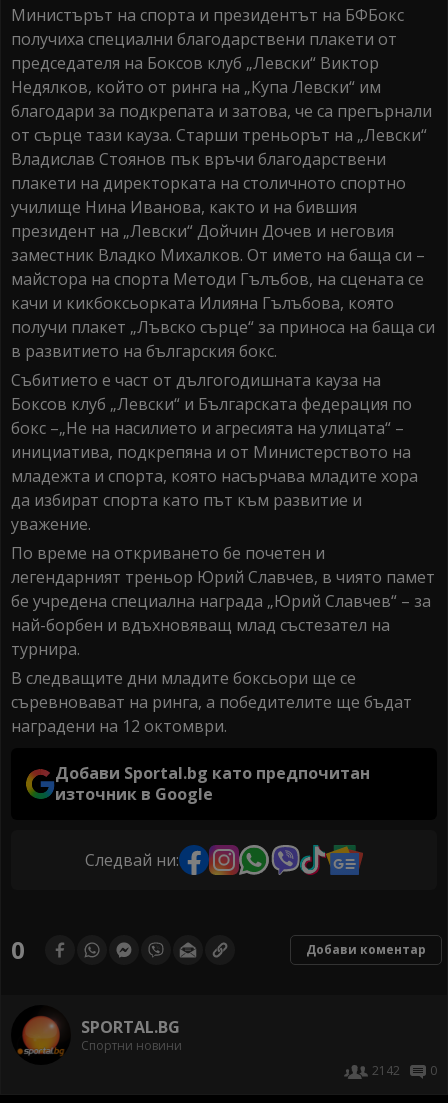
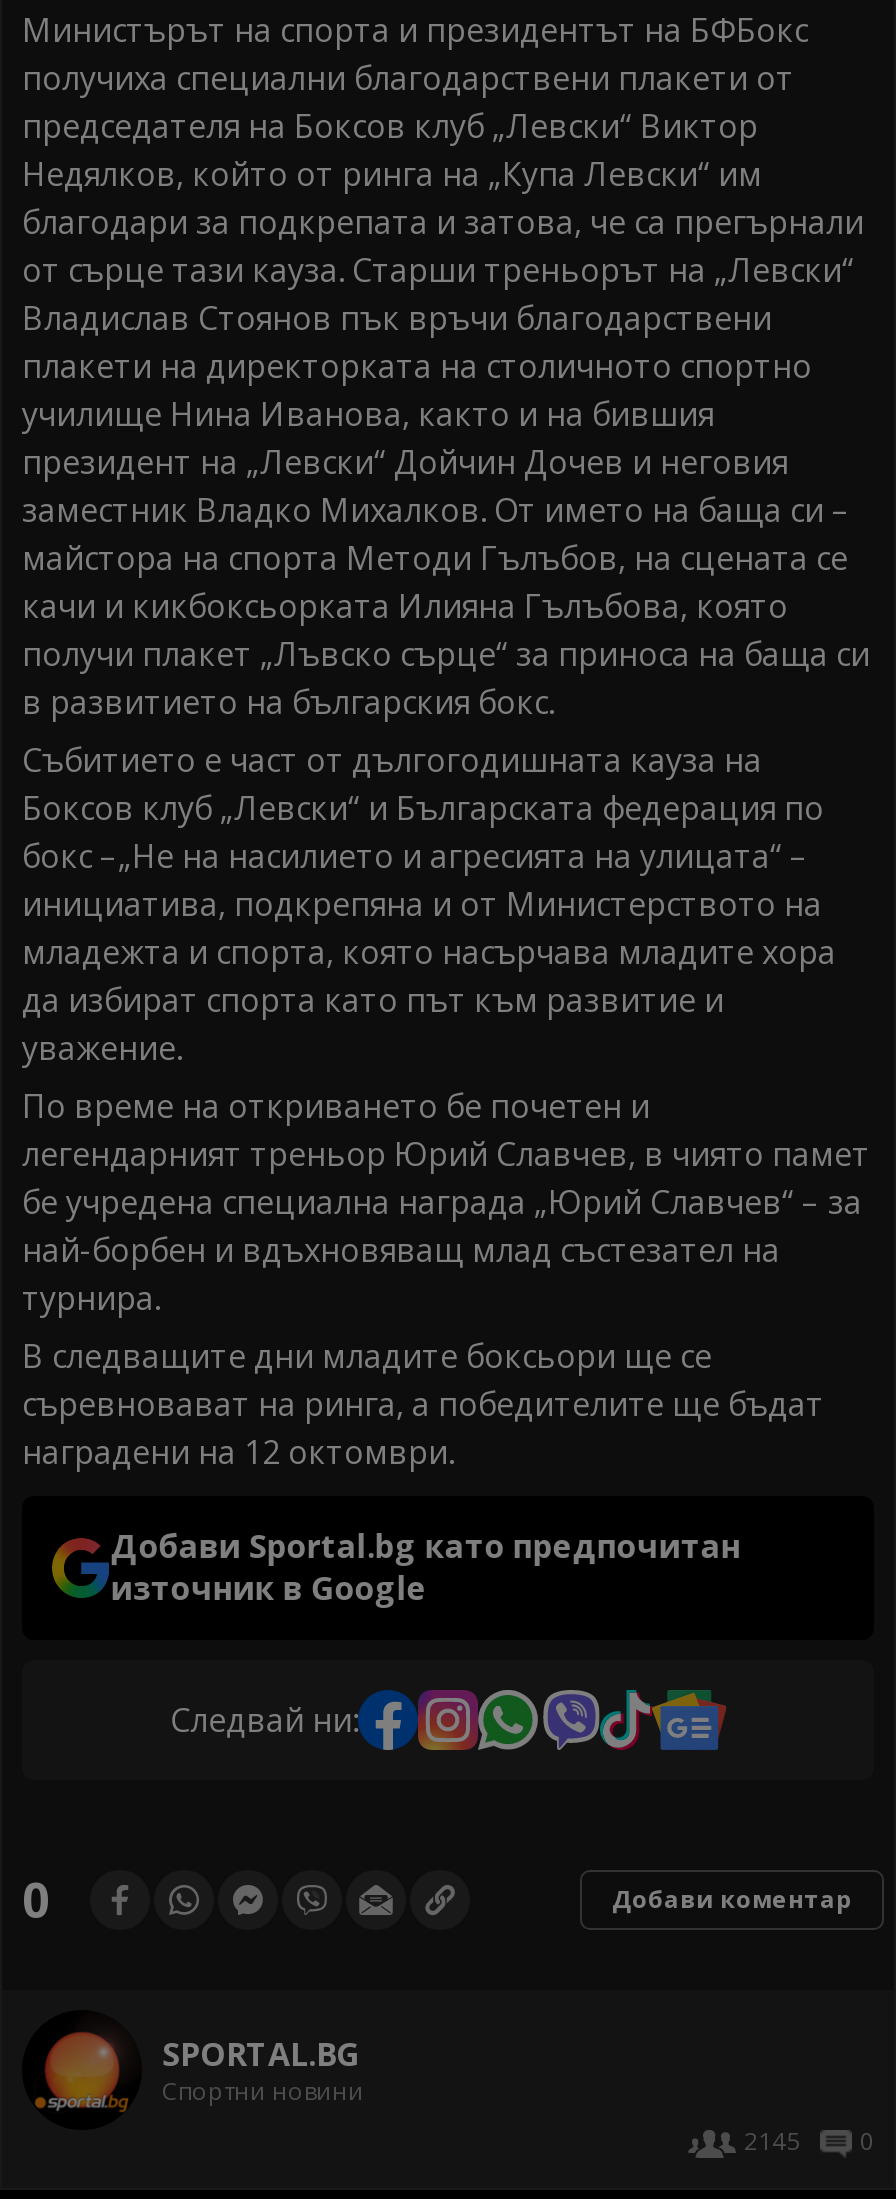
- 2142 0
+ 2145 0
